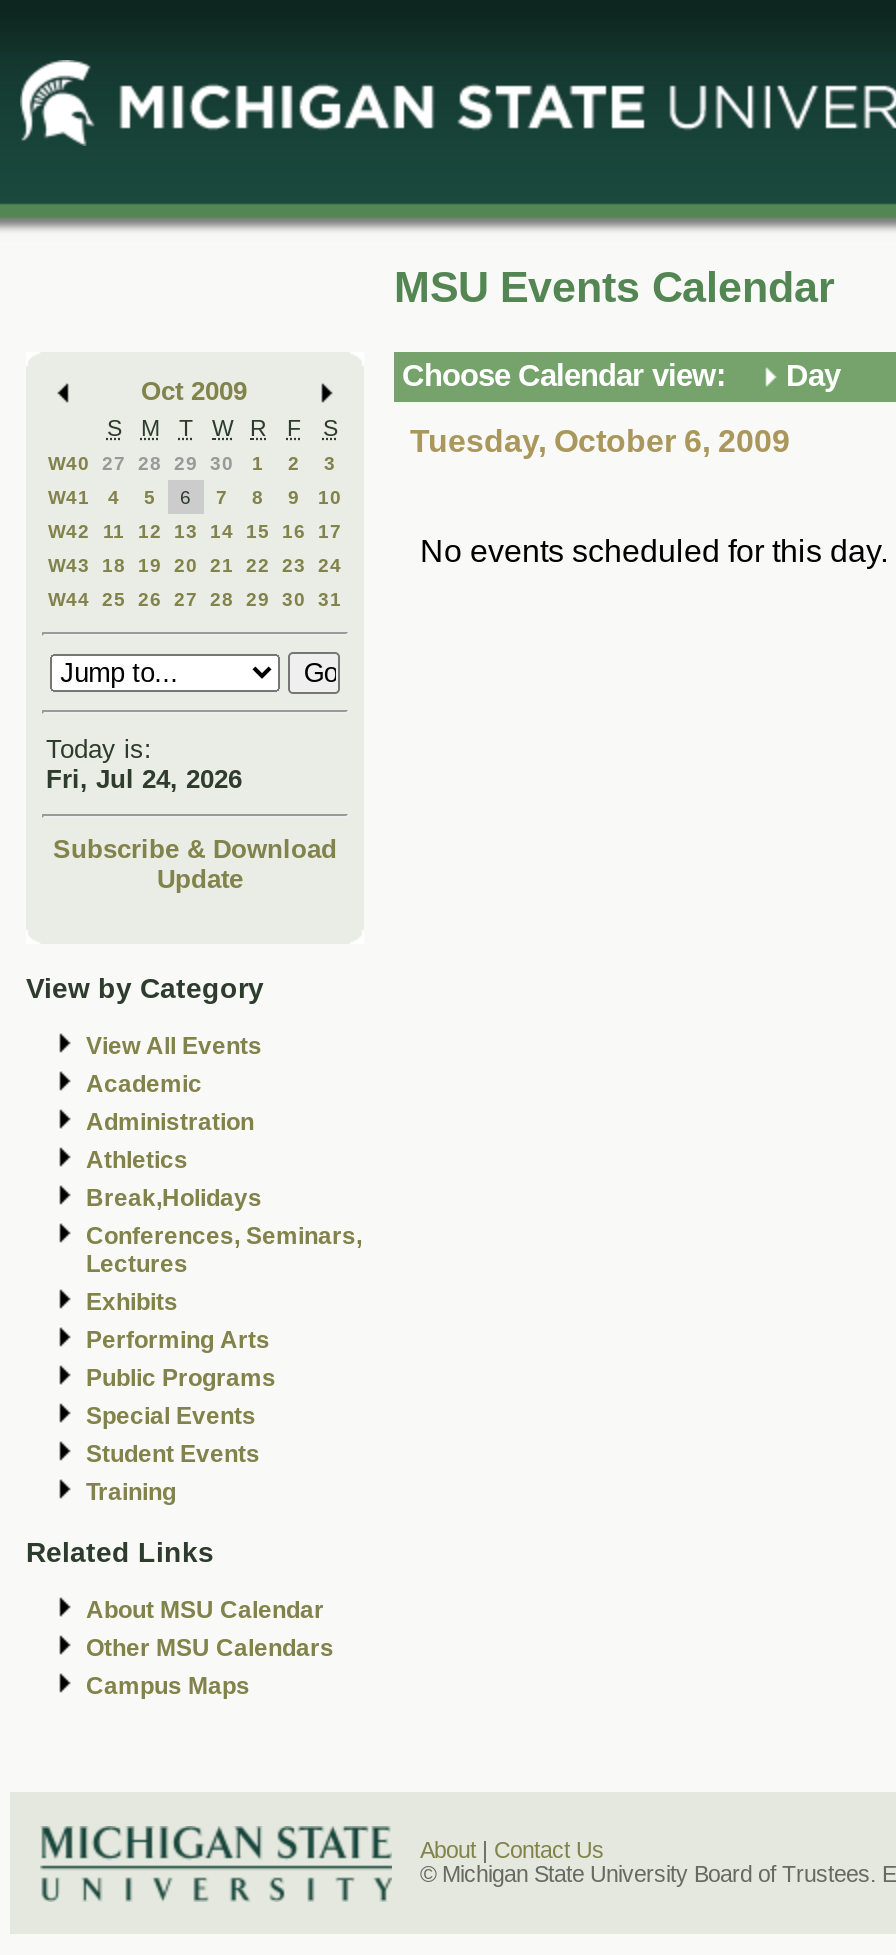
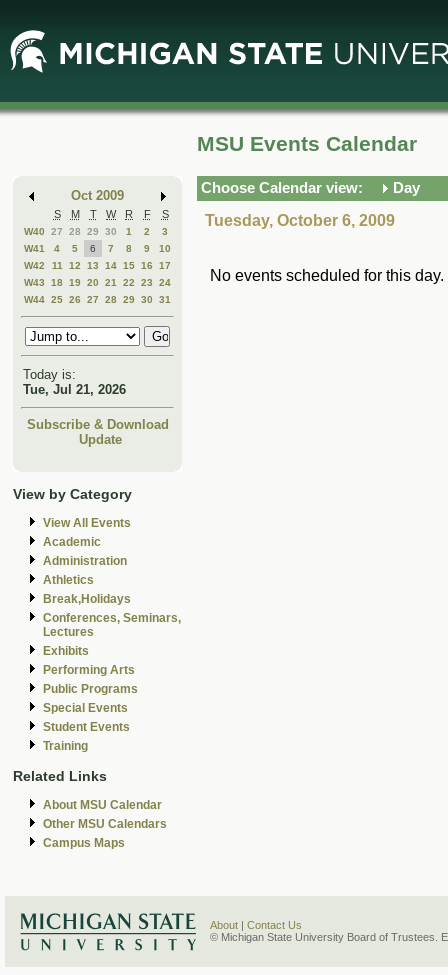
- Fri, Jul 24, 2026
+ Tue, Jul 21, 2026
